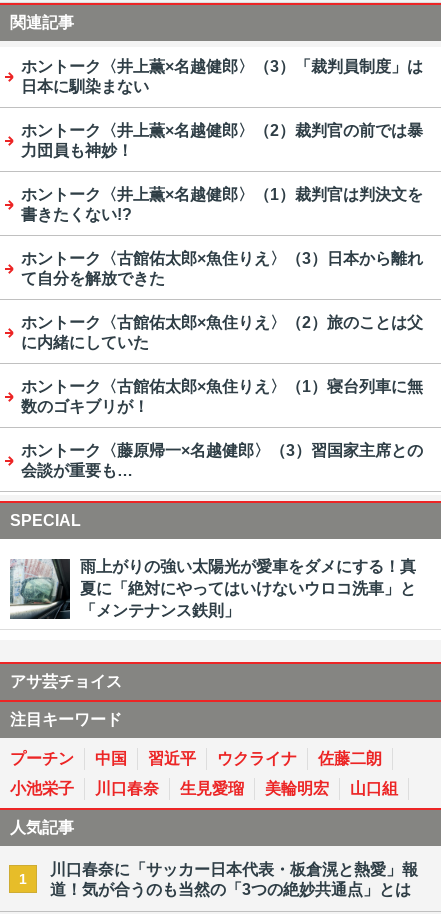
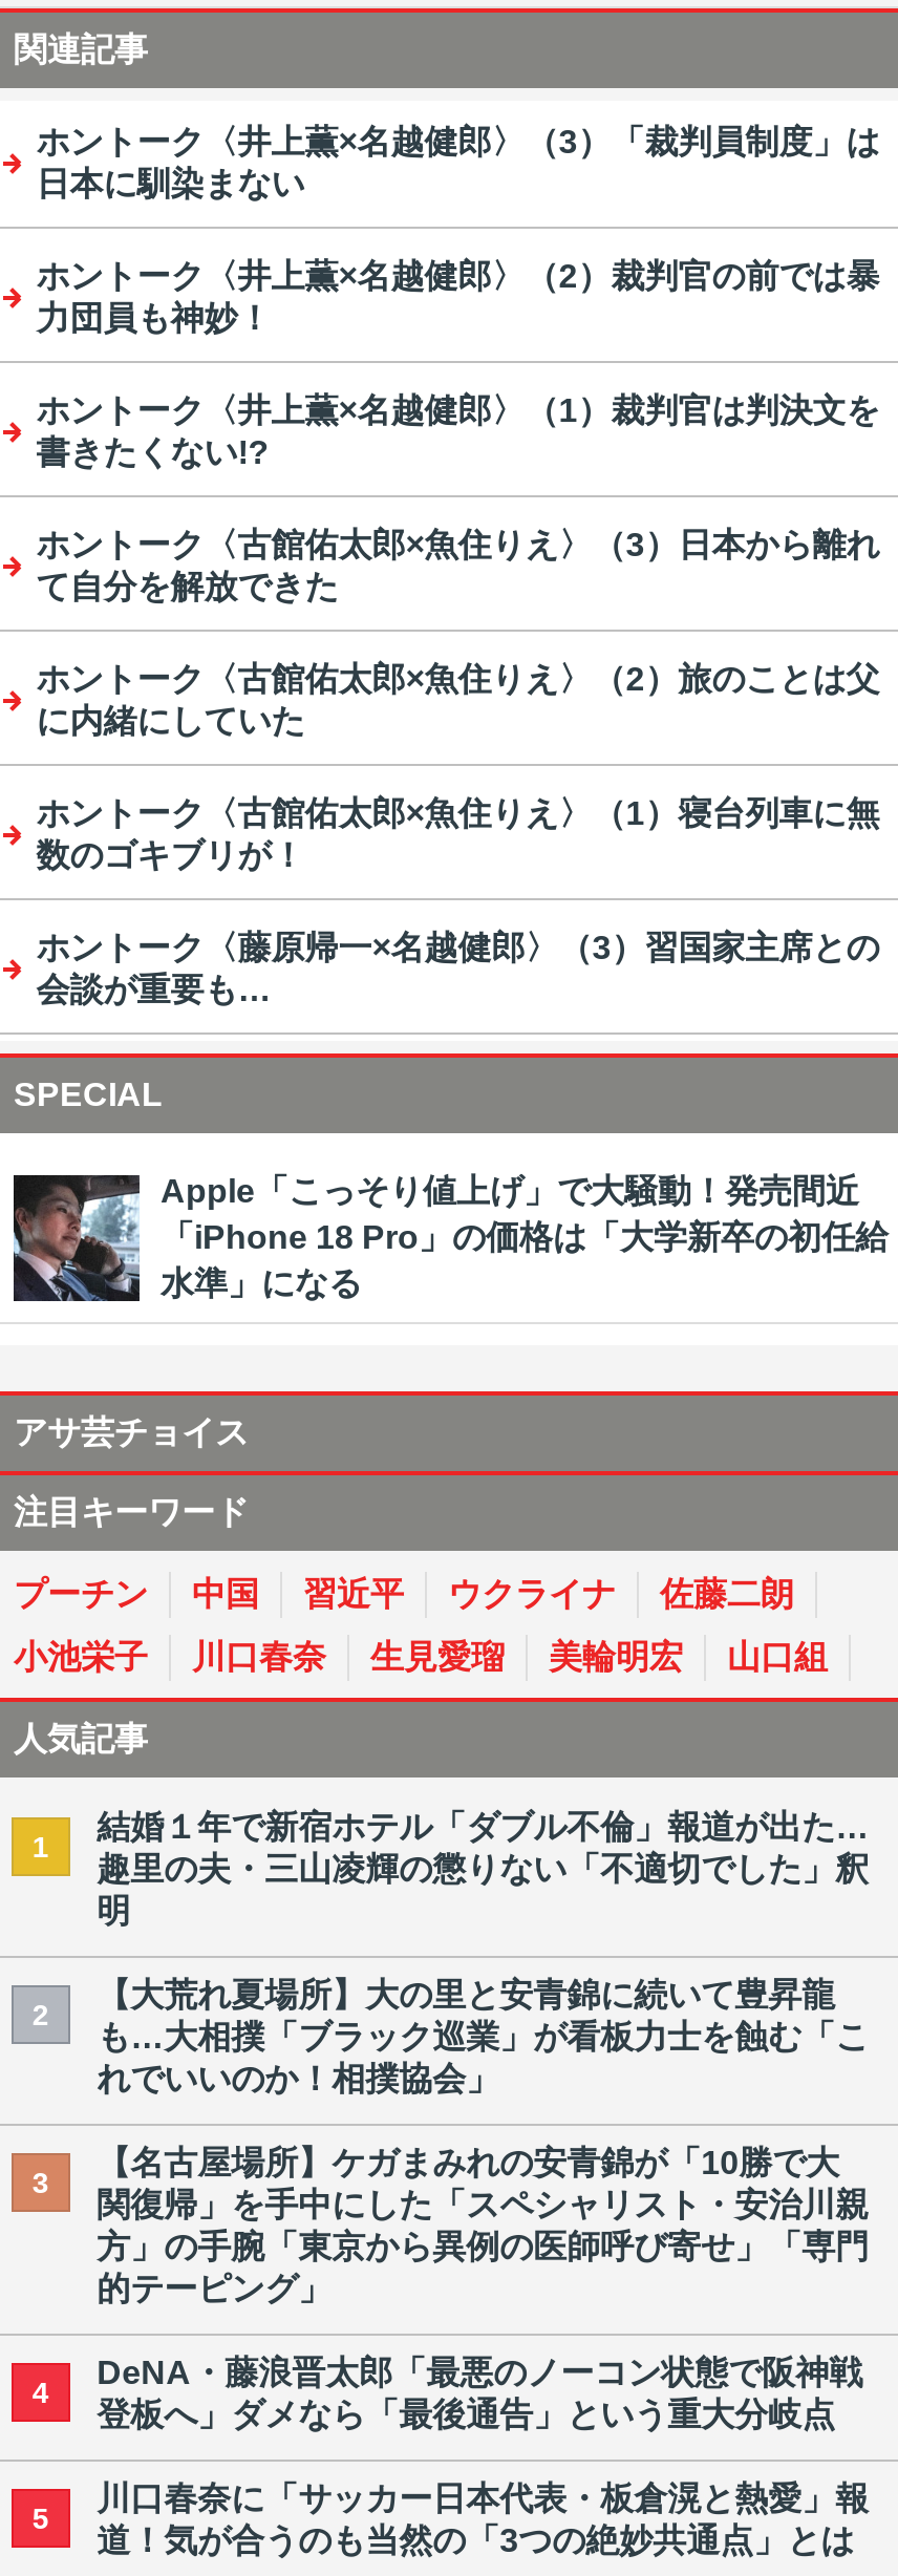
- [image]
- 雨上がりの強い太陽光が愛車をダメにする！真
- 夏に「絶対にやってはいけないウロコ洗車」と
- 「メンテナンス鉄則」
+ [image]
+ Apple「こっそり値上げ」で大騒動！発売間近
+ 「iPhone 18 Pro」の価格は「大学新卒の初任給
+ 水準」になる

+ 結婚１年で新宿ホテル「ダブル不倫」報道が出た…
+ 趣里の夫・三山凌輝の懲りない「不適切でした」釈
+ 明
+ 2

+ 【大荒れ夏場所】大の里と安青錦に続いて豊昇龍
+ も…大相撲「ブラック巡業」が看板力士を蝕む「こ
+ れでいいのか！相撲協会」
+ 3

+ 【名古屋場所】ケガまみれの安青錦が「10勝で大
+ 関復帰」を手中にした「スペシャリスト・安治川親
+ 方」の手腕「東京から異例の医師呼び寄せ」「専門
+ 的テーピング」
+ 4

+ DeNA・藤浪晋太郎「最悪のノーコン状態で阪神戦
+ 登板へ」ダメなら「最後通告」という重大分岐点
+ 5
